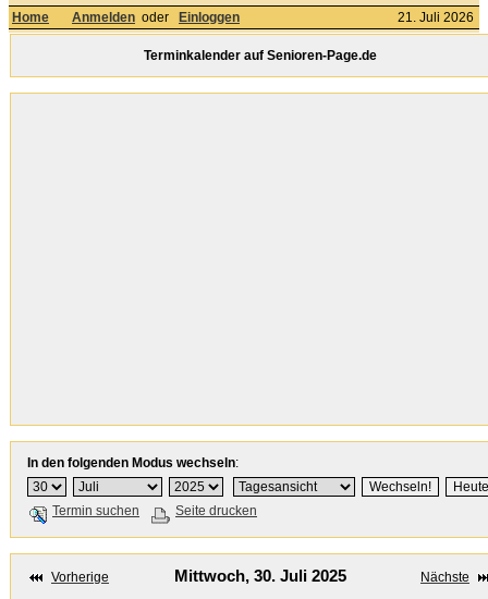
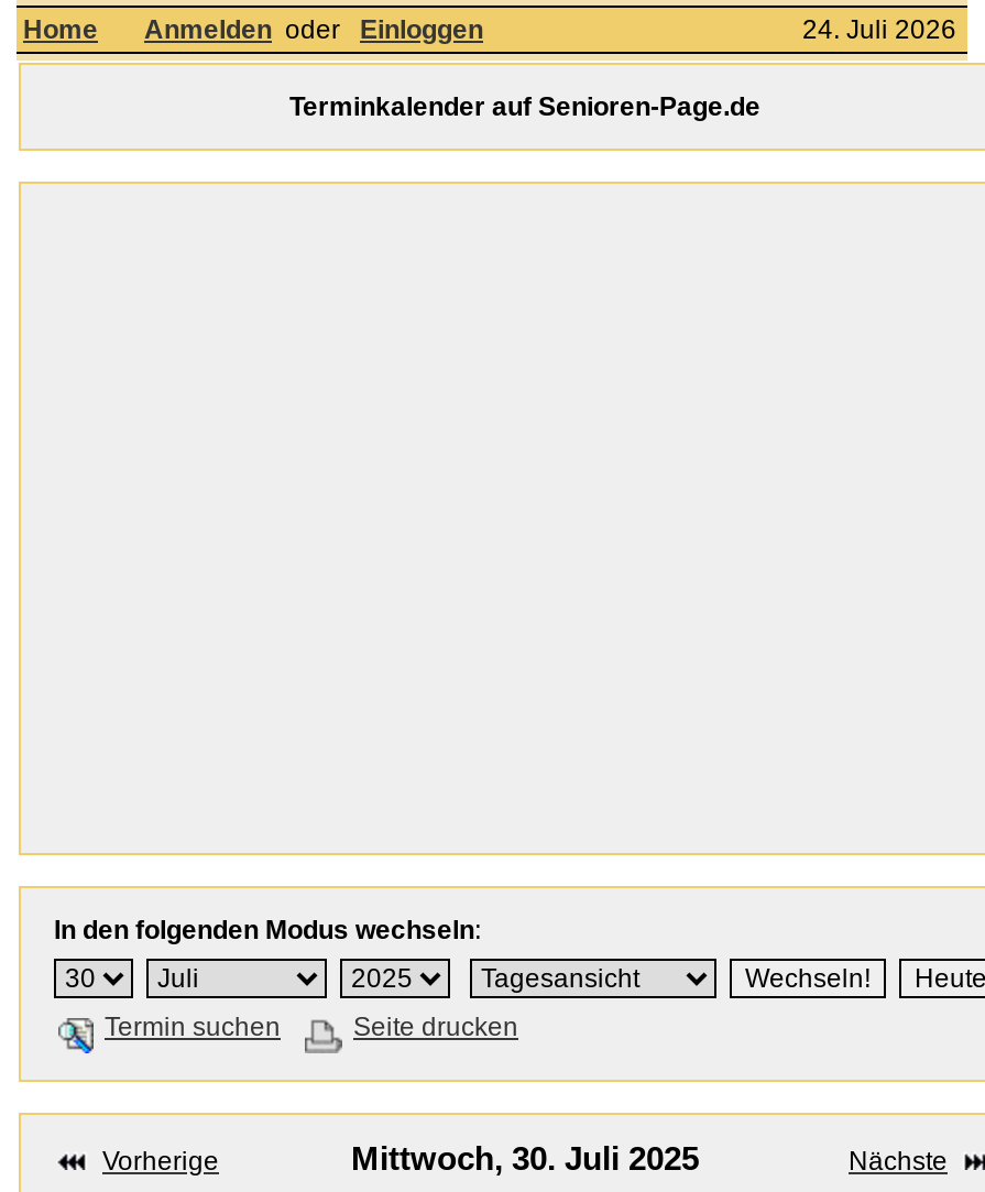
- 21. Juli 2026
+ 24. Juli 2026
